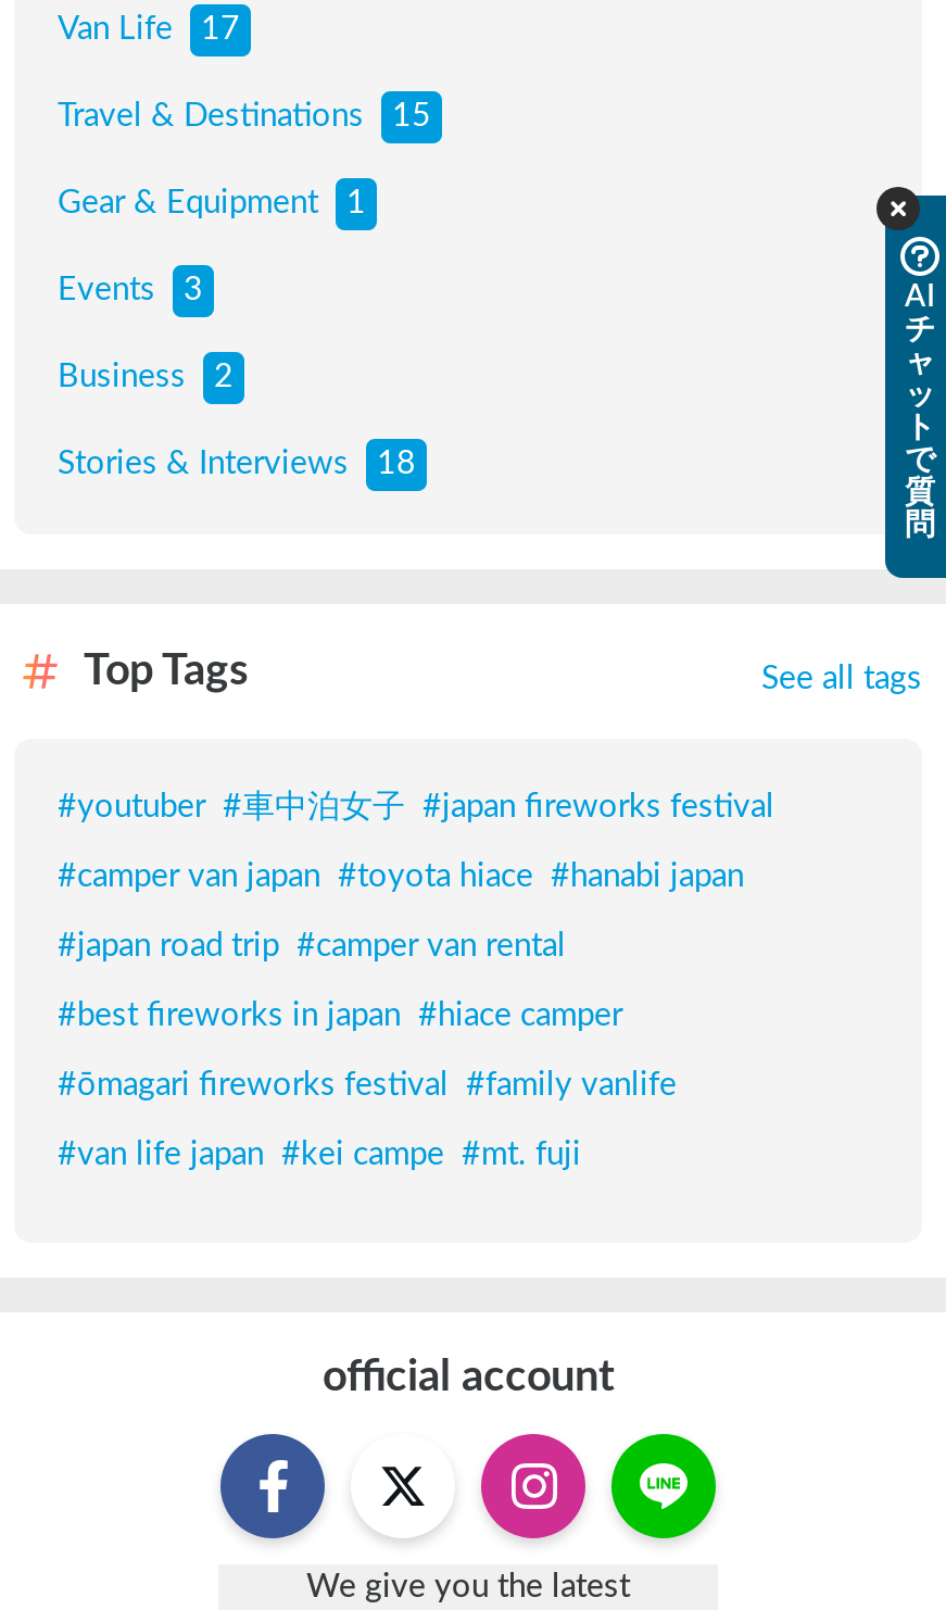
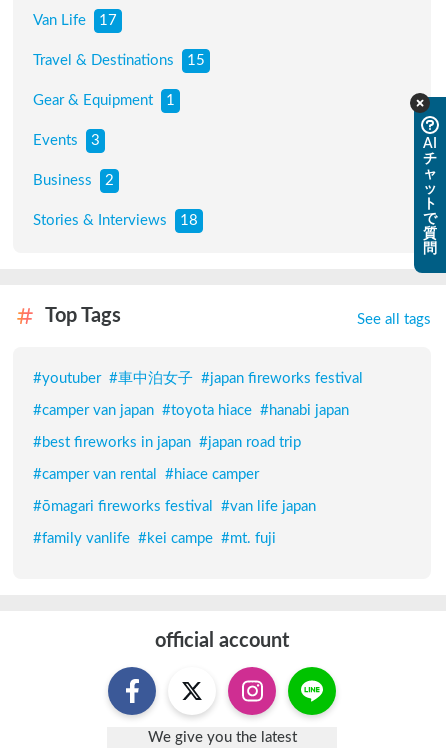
- #japan road trip #camper van rental
+ #best fireworks in japan #japan road trip

- #best fireworks in japan #hiace camper
+ #camper van rental #hiace camper

- #ōmagari fireworks festival #family vanlife
+ #ōmagari fireworks festival #van life japan

- #van life japan #kei campe #mt. fuji
+ #family vanlife #kei campe #mt. fuji
